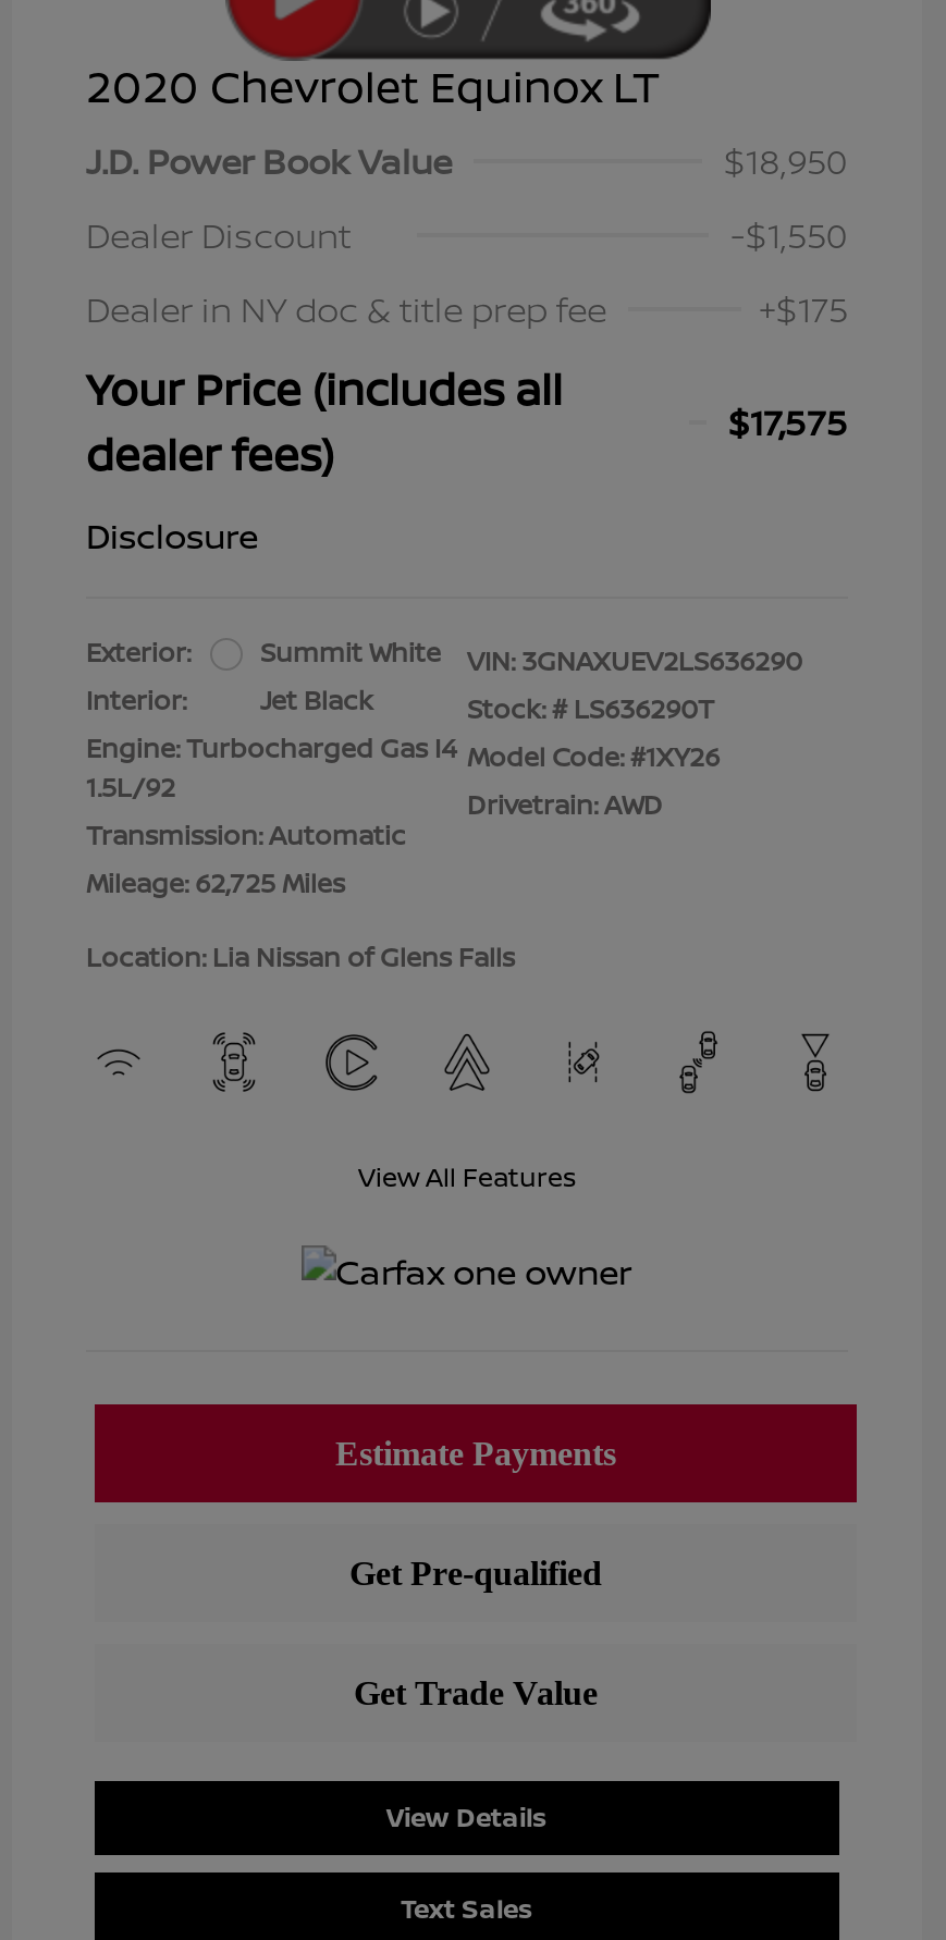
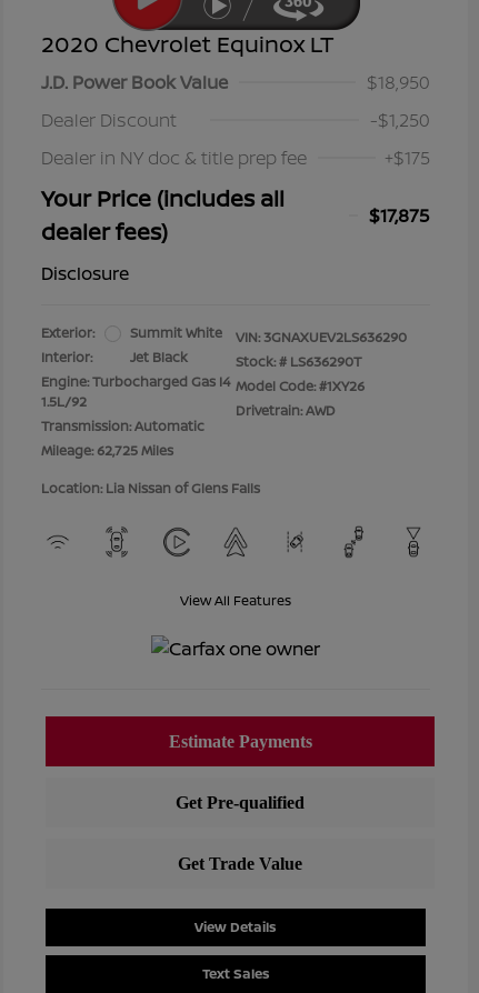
- -$1,550
+ -$1,250

- $17,575
+ $17,875
